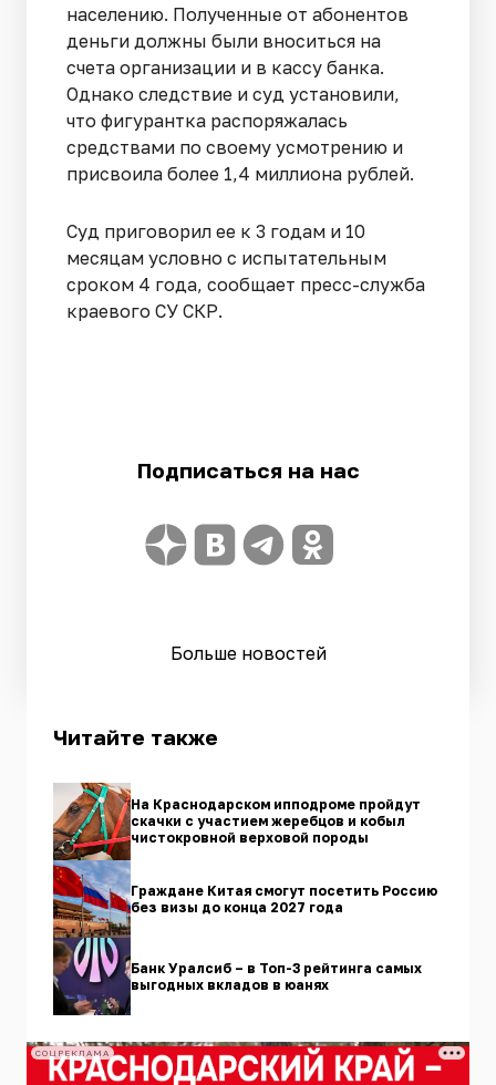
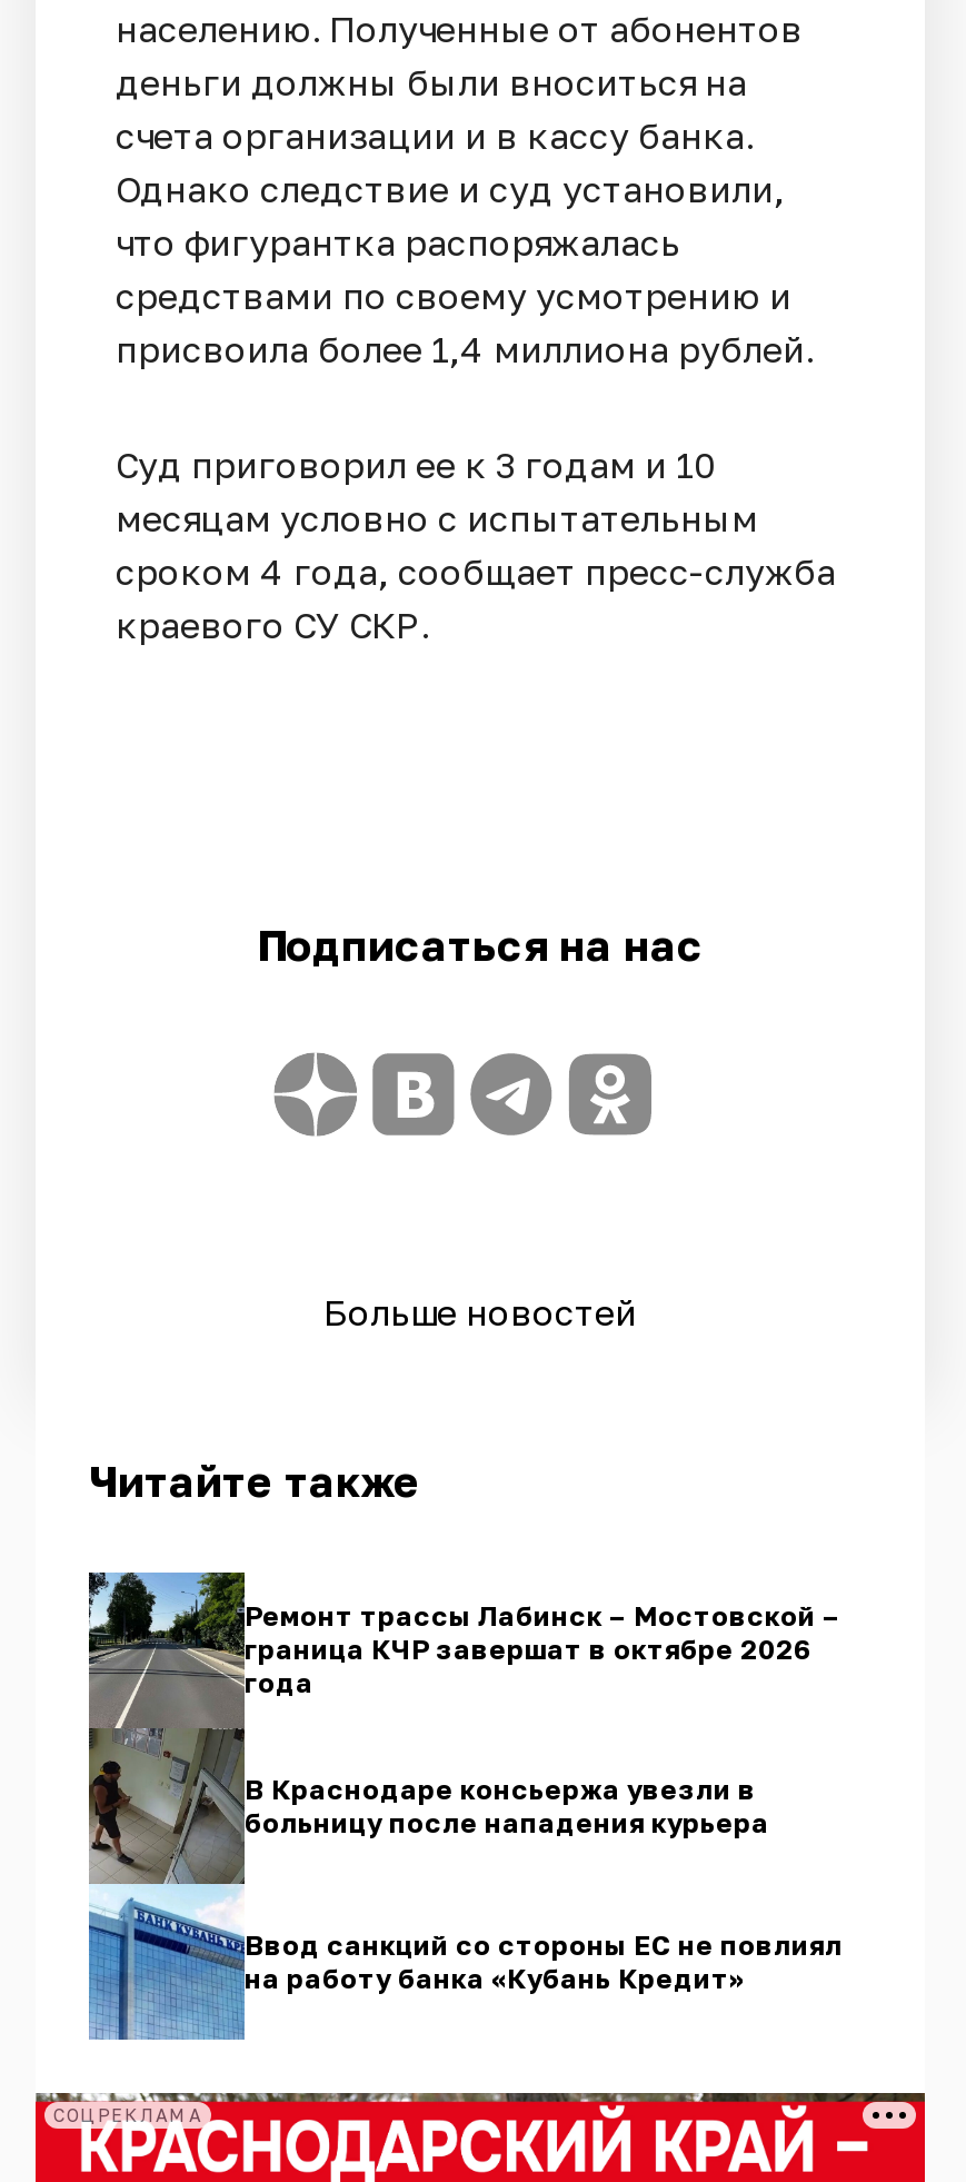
- [image]
- На Краснодарском ипподроме пройдут
- скачки с участием жеребцов и кобыл
- чистокровной верховой породы
+ [image]
+ Ремонт трассы Лабинск – Мостовской –
+ граница КЧР завершат в октябре 2026
+ года

- Граждане Китая смогут посетить Россию
- без визы до конца 2027 года
+ В Краснодаре консьержа увезли в
+ больницу после нападения курьера

- Банк Уралсиб – в Топ-3 рейтинга самых
- выгодных вкладов в юанях
+ Ввод санкций со стороны ЕС не повлиял
+ на работу банка «Кубань Кредит»
